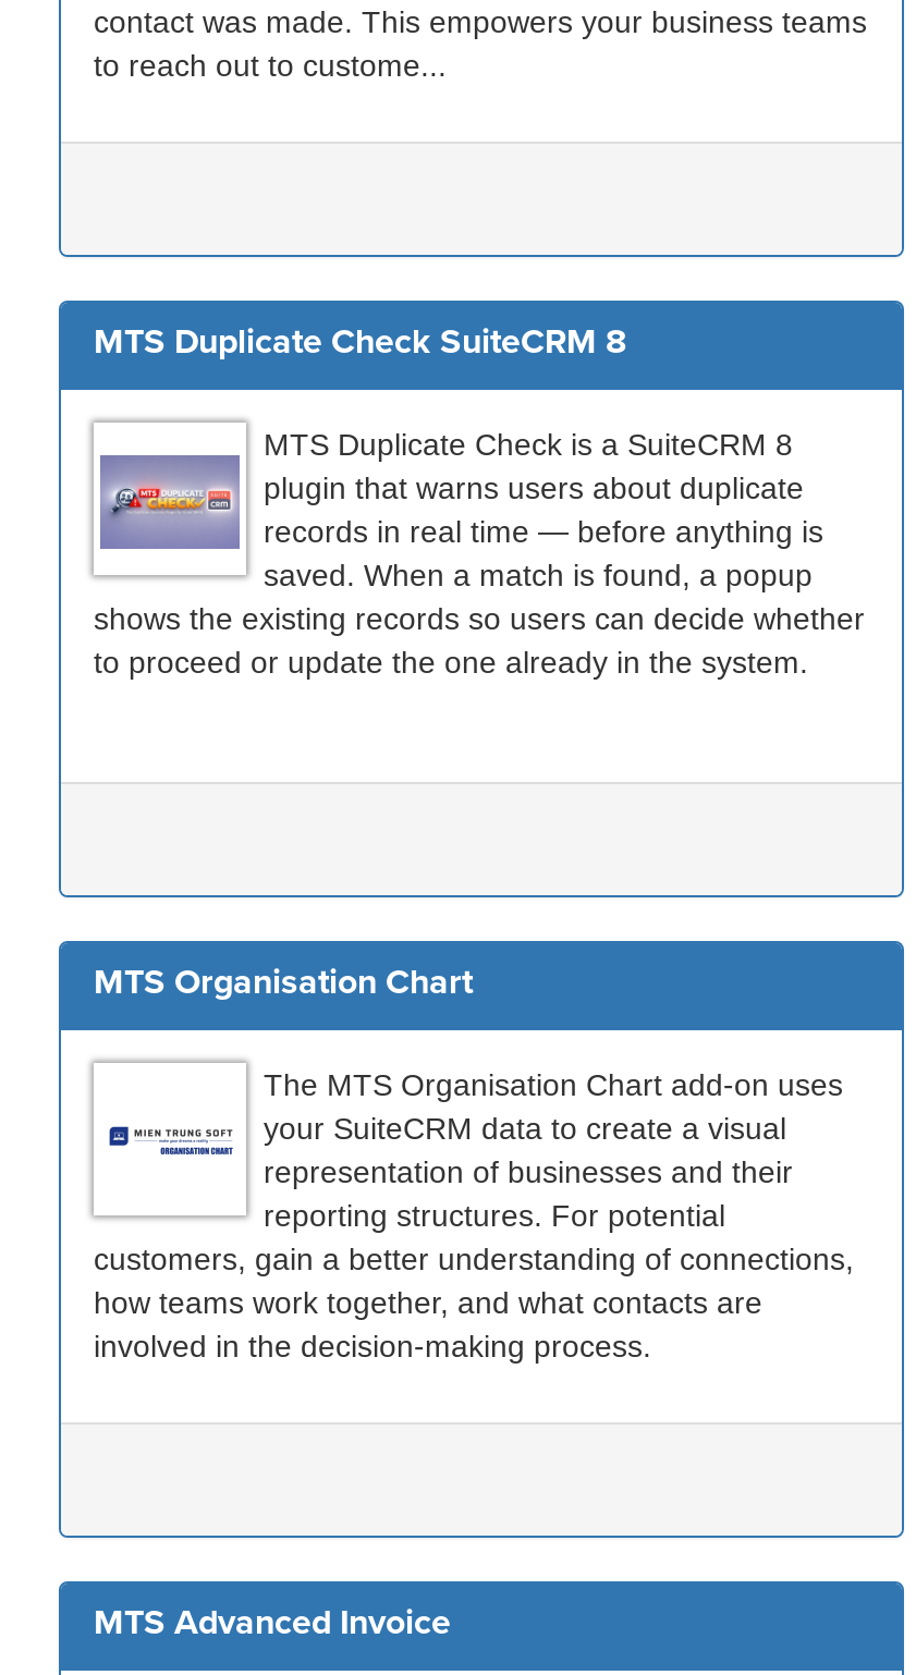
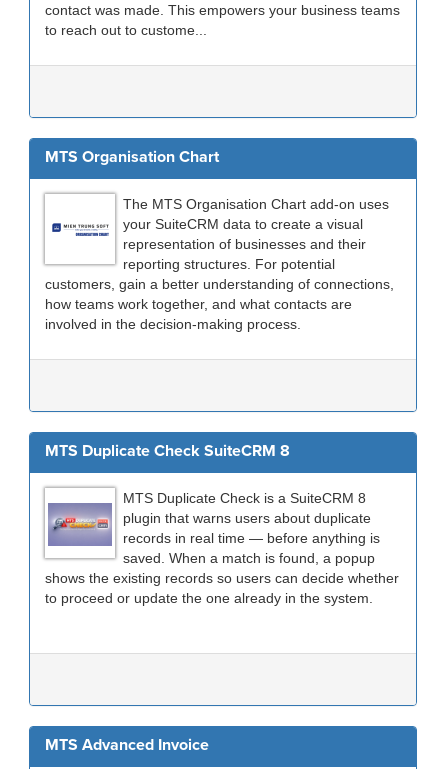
moved down: [image] | MTS Duplicate Check SuiteCRM 8 | MTS Duplicate Check is a SuiteCRM 8 | plugin that warns users about duplicate | records in real time — before anything is | saved. When a match is found, a popup | shows the existing records so users can decide whether | to proceed or update the one already in the system.

moved up: MTS Organisation Chart | The MTS Organisation Chart add-on uses | your SuiteCRM data to create a visual | representation of businesses and their | reporting structures. For potential | customers, gain a better understanding of connections, | how teams work together, and what contacts are | involved in the decision-making process.
